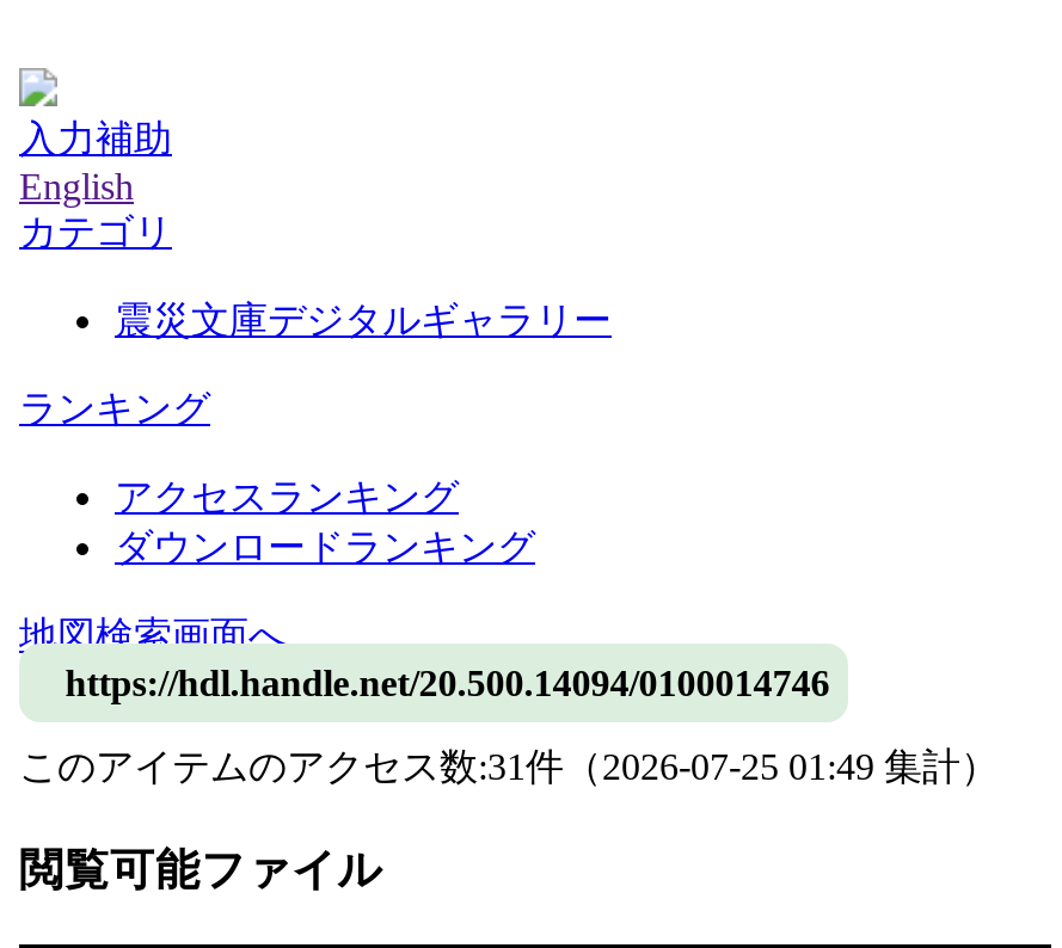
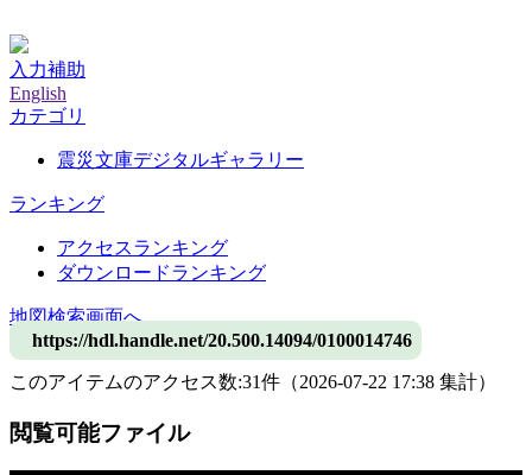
- このアイテムのアクセス数:31件（2026-07-25 01:49 集計）
+ このアイテムのアクセス数:31件（2026-07-22 17:38 集計）
